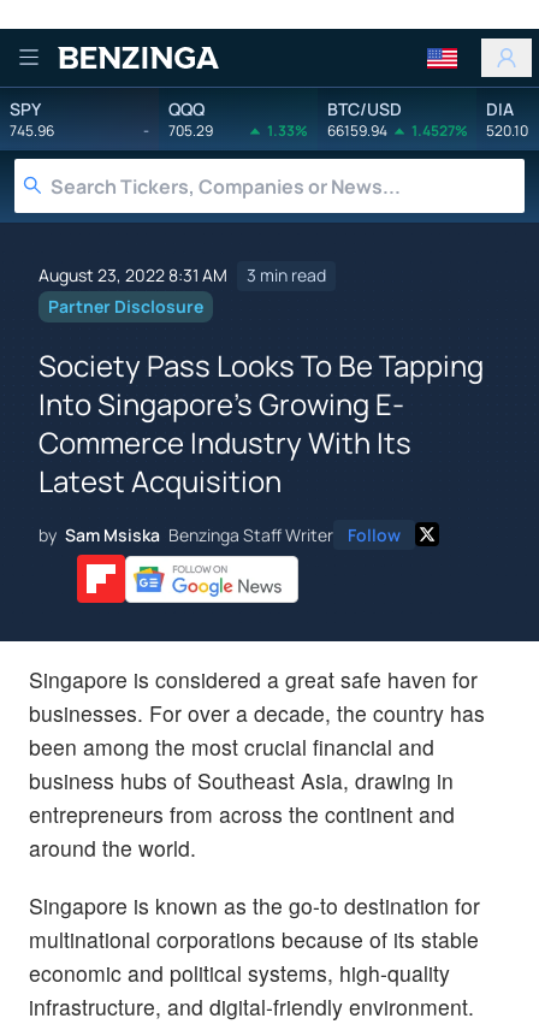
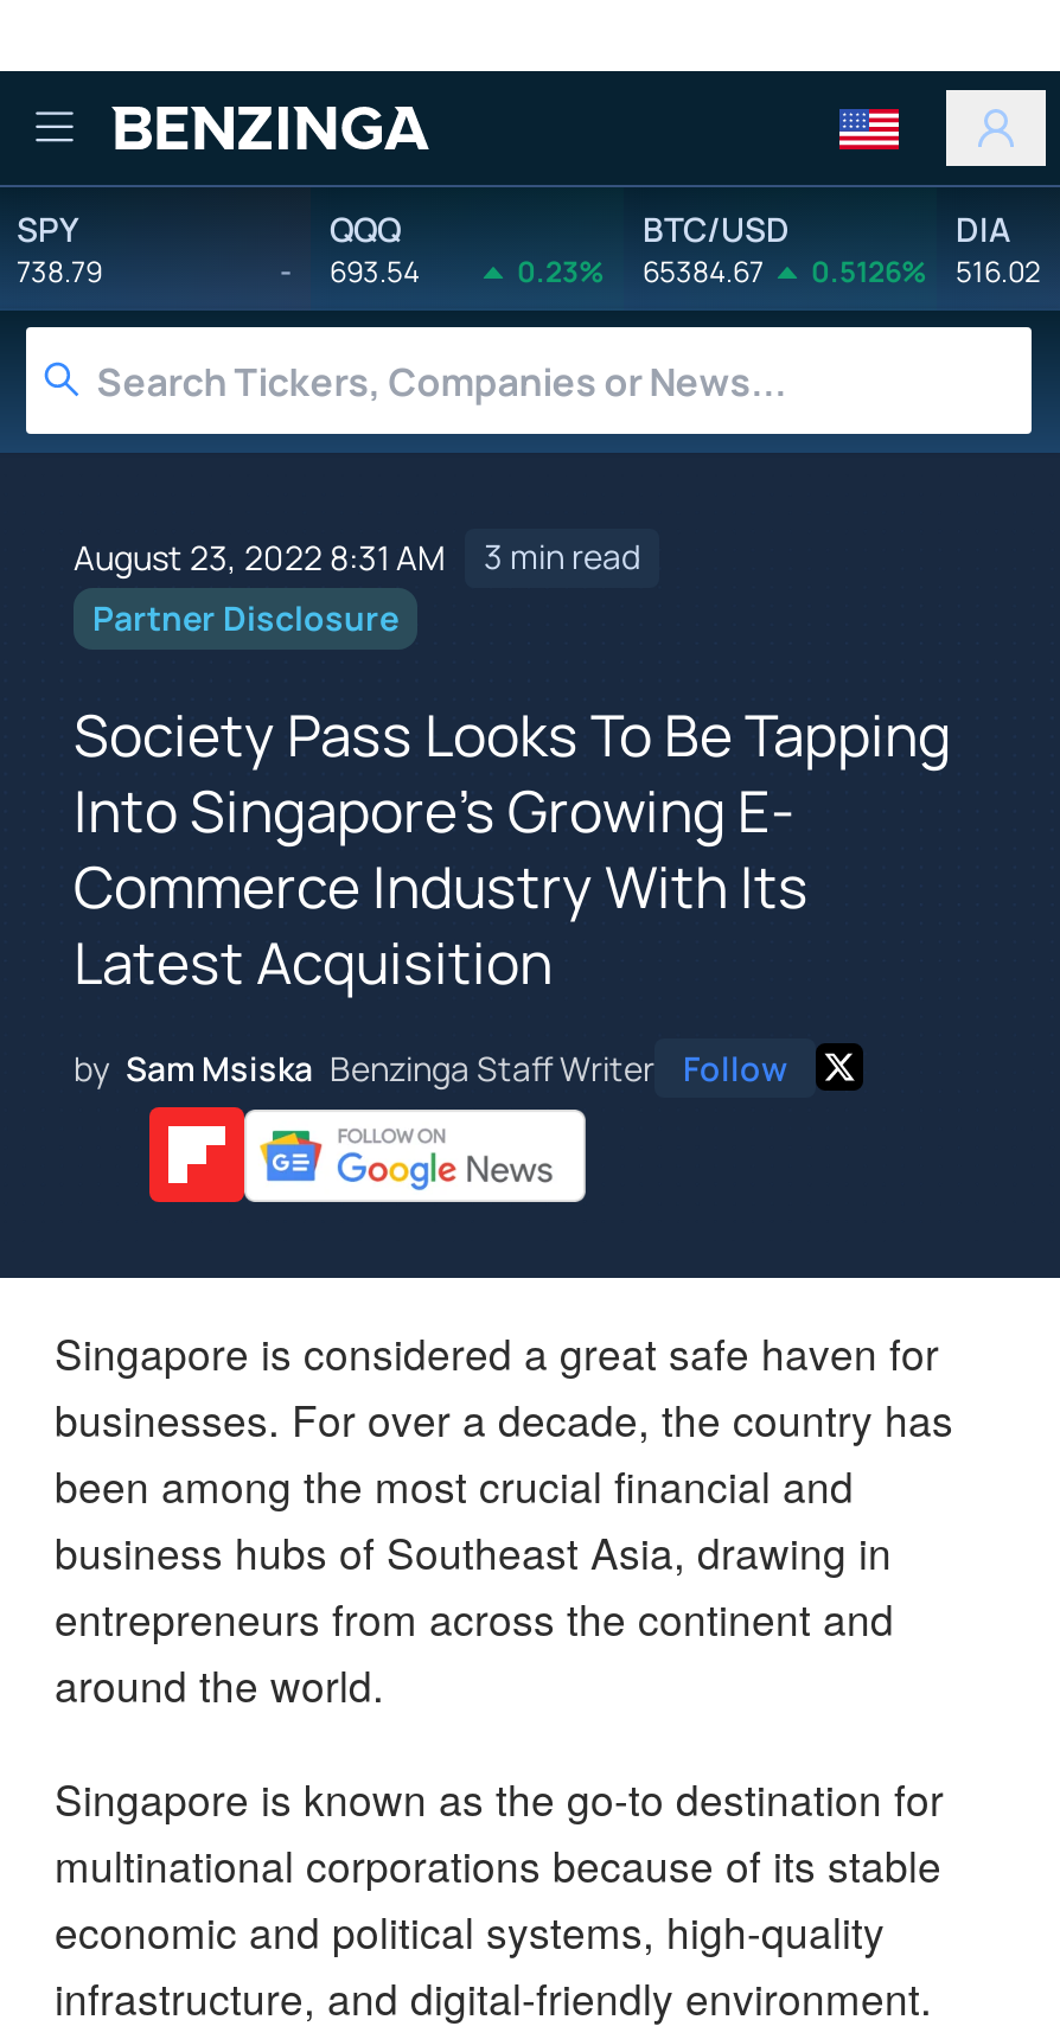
- 745.96
+ 738.79

- 705.29
+ 693.54

- 1.33%
+ 0.23%

- 66159.94
+ 65384.67

- 1.4527%
+ 0.5126%

- 520.10
+ 516.02
